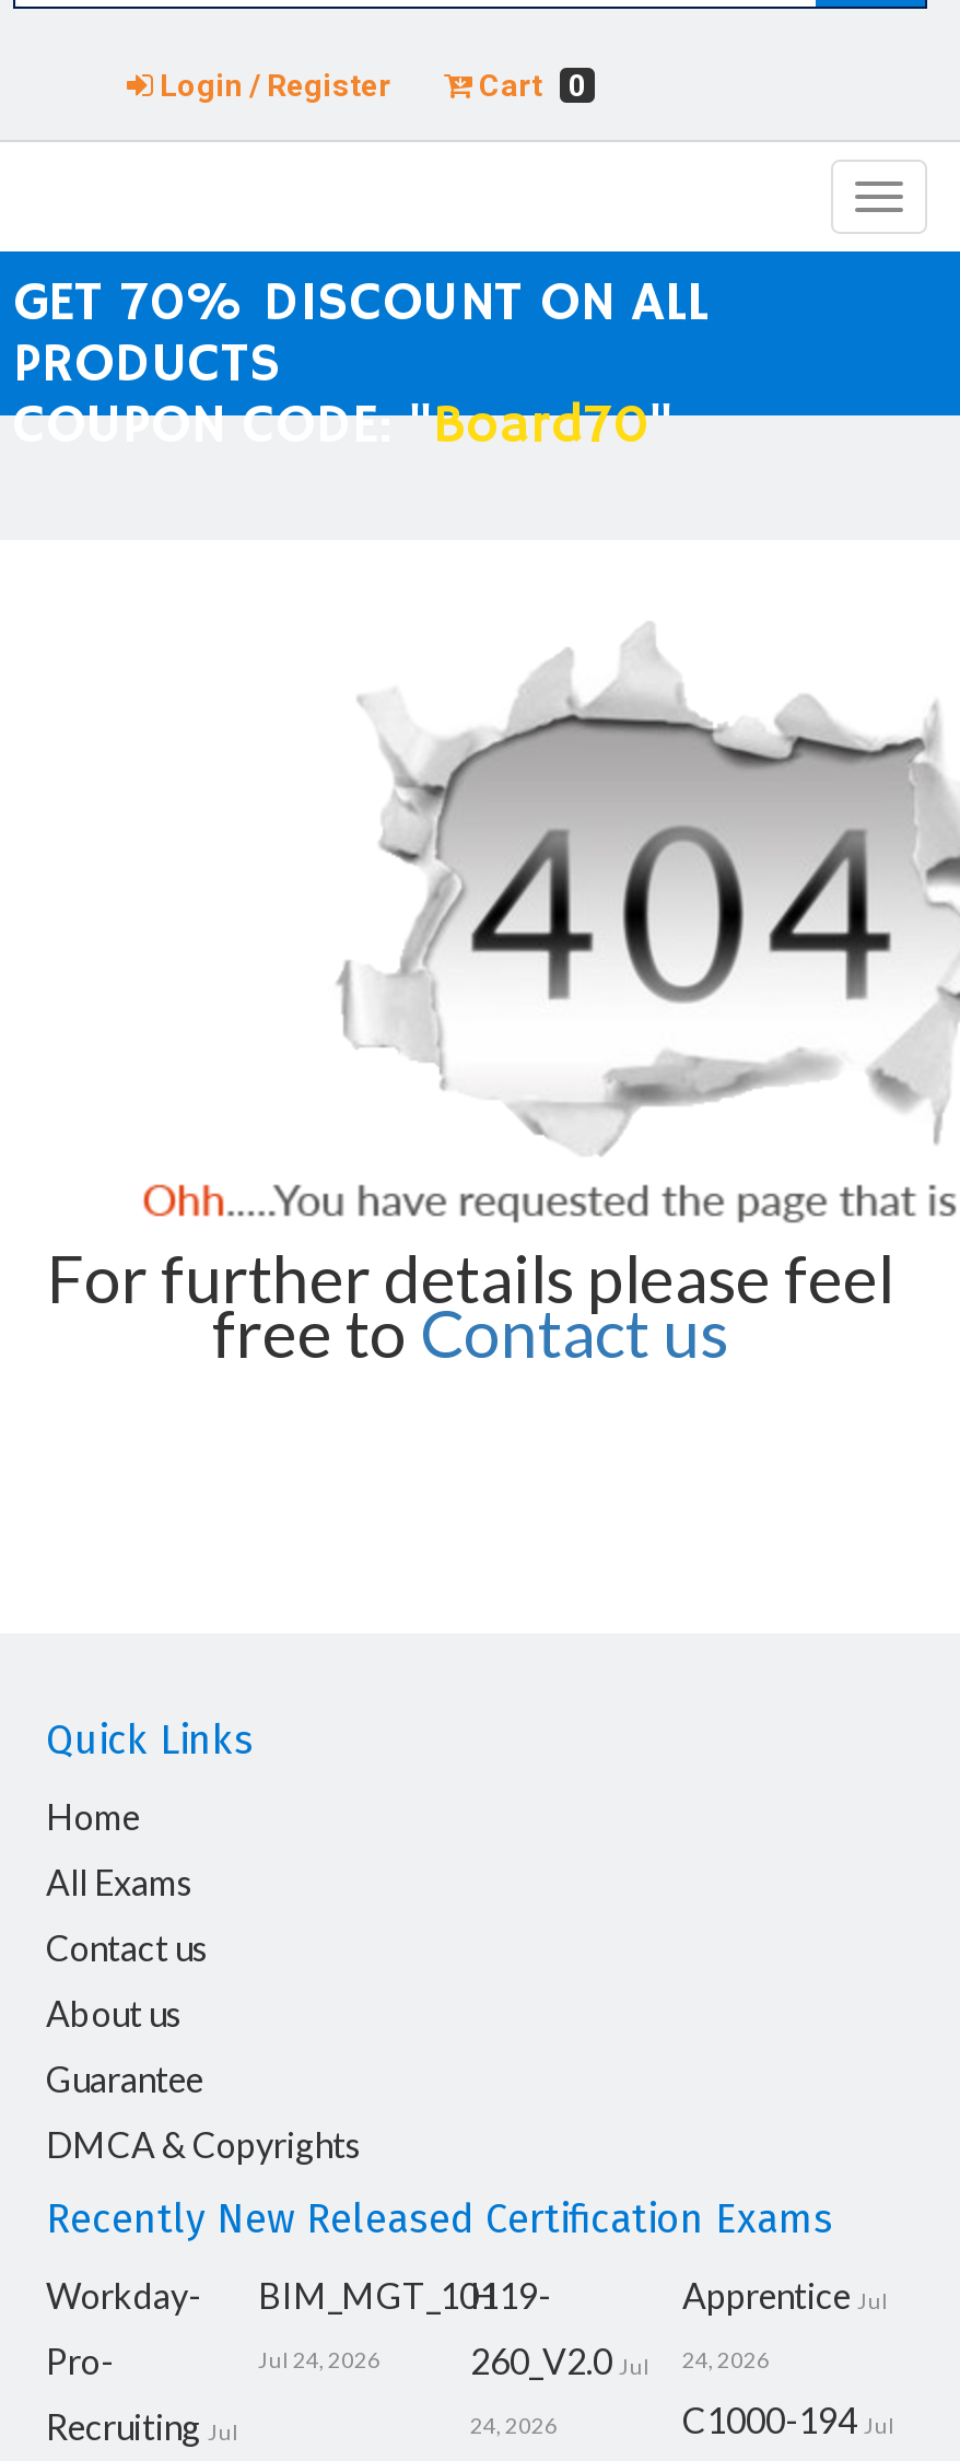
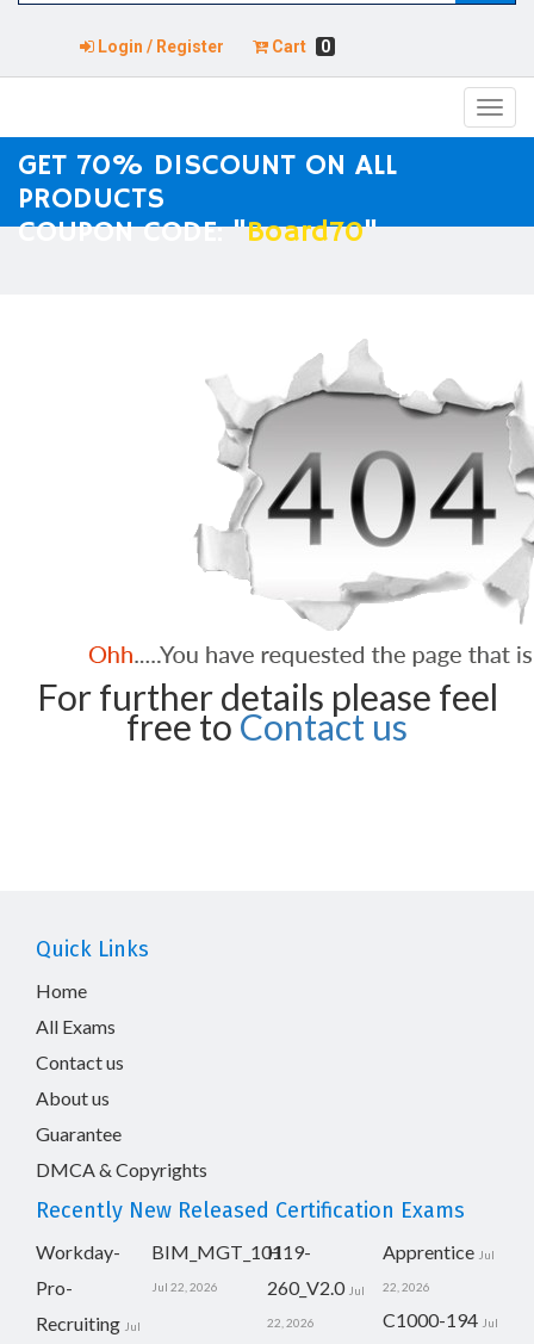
- Jul 24, 2026
+ Jul 22, 2026

- 260_V2.0 Jul 24, 2026
+ 260_V2.0 Jul 22, 2026

- 24, 2026
+ 22, 2026
